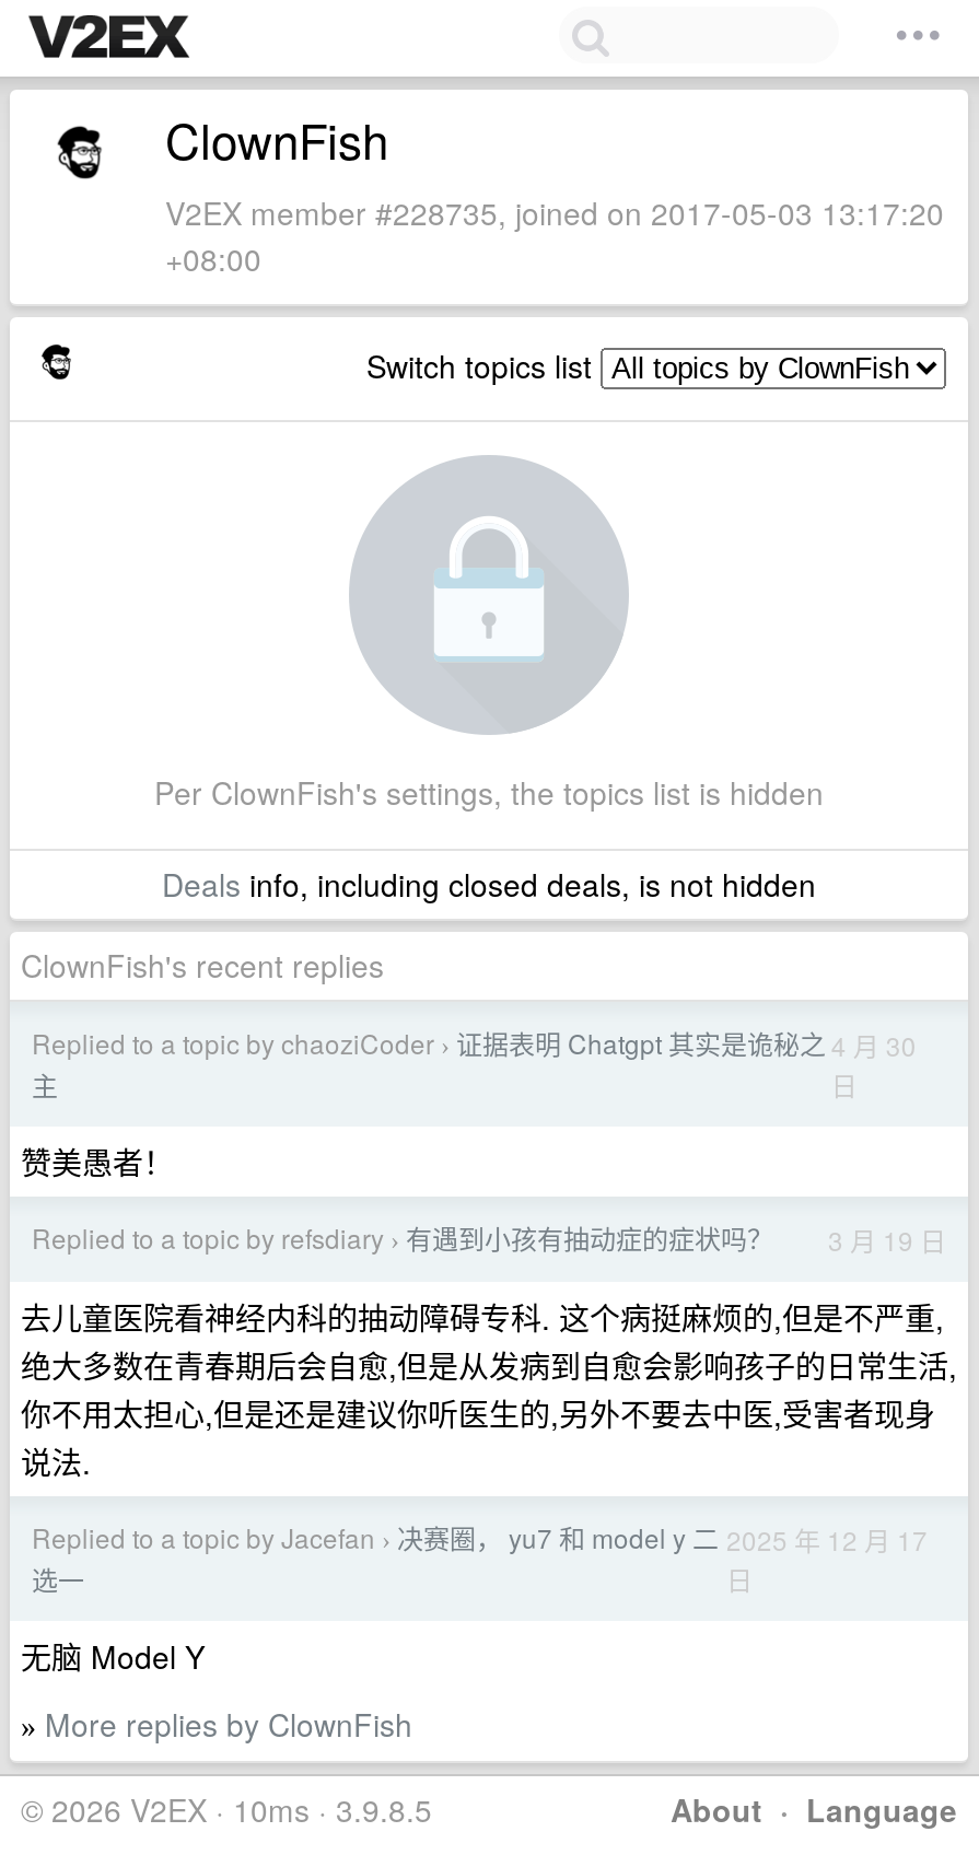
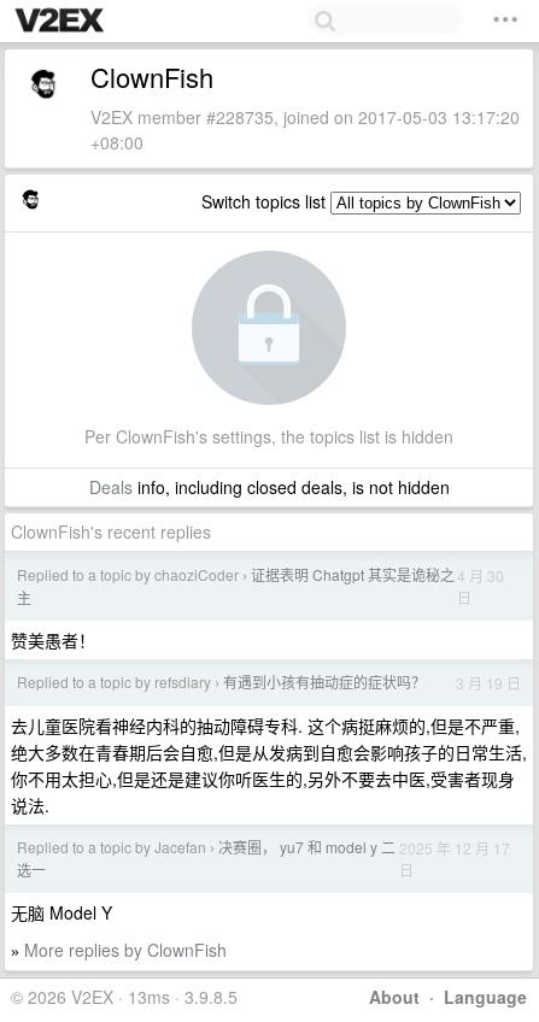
- © 2026 V2EX · 10ms · 3.9.8.5
+ © 2026 V2EX · 13ms · 3.9.8.5
